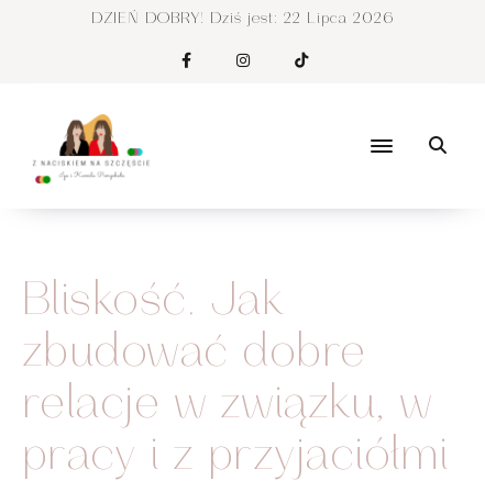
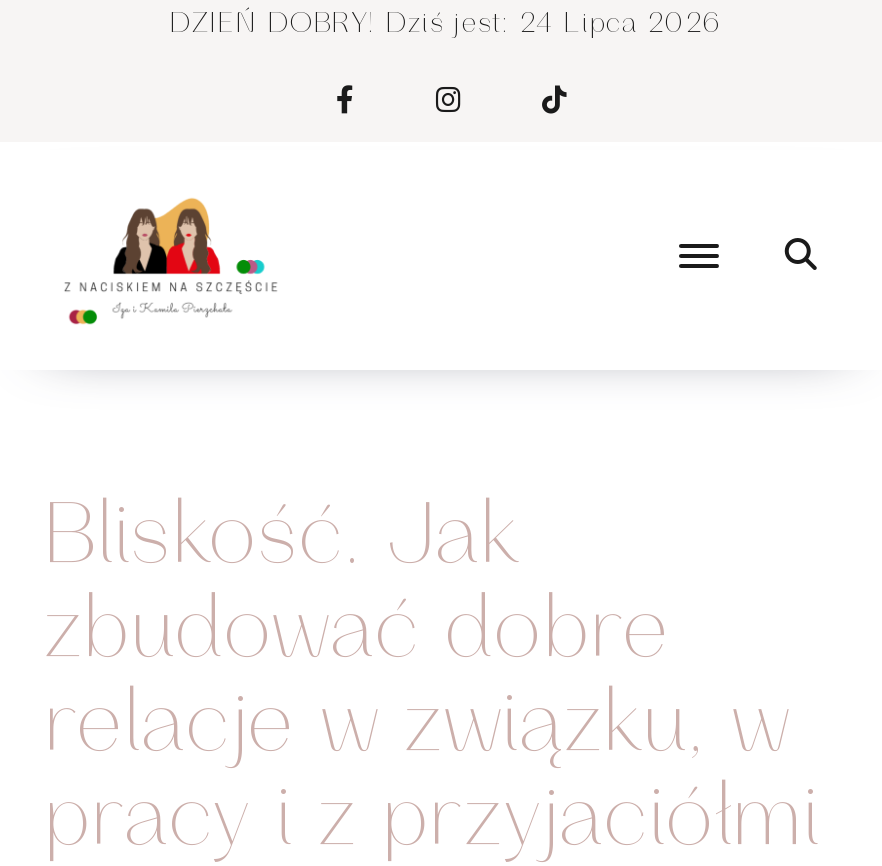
- DZIEŃ DOBRY! Dziś jest: 22 Lipca 2026
+ DZIEŃ DOBRY! Dziś jest: 24 Lipca 2026
